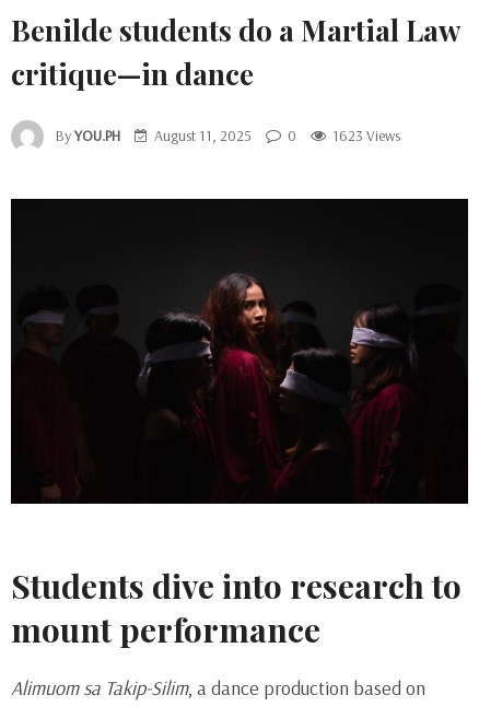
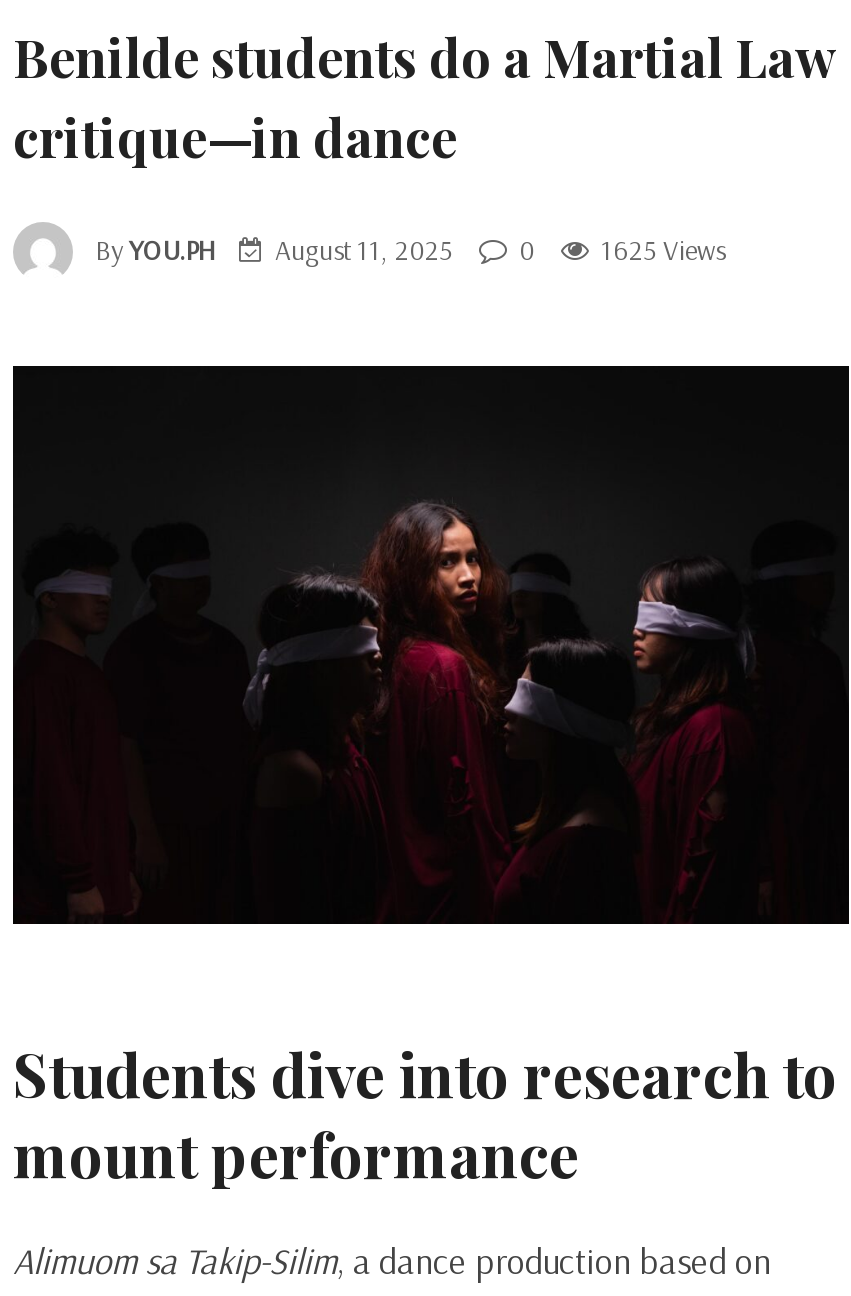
- ByYOU.PH August 11, 2025 0 1623 Views
+ ByYOU.PH August 11, 2025 0 1625 Views
